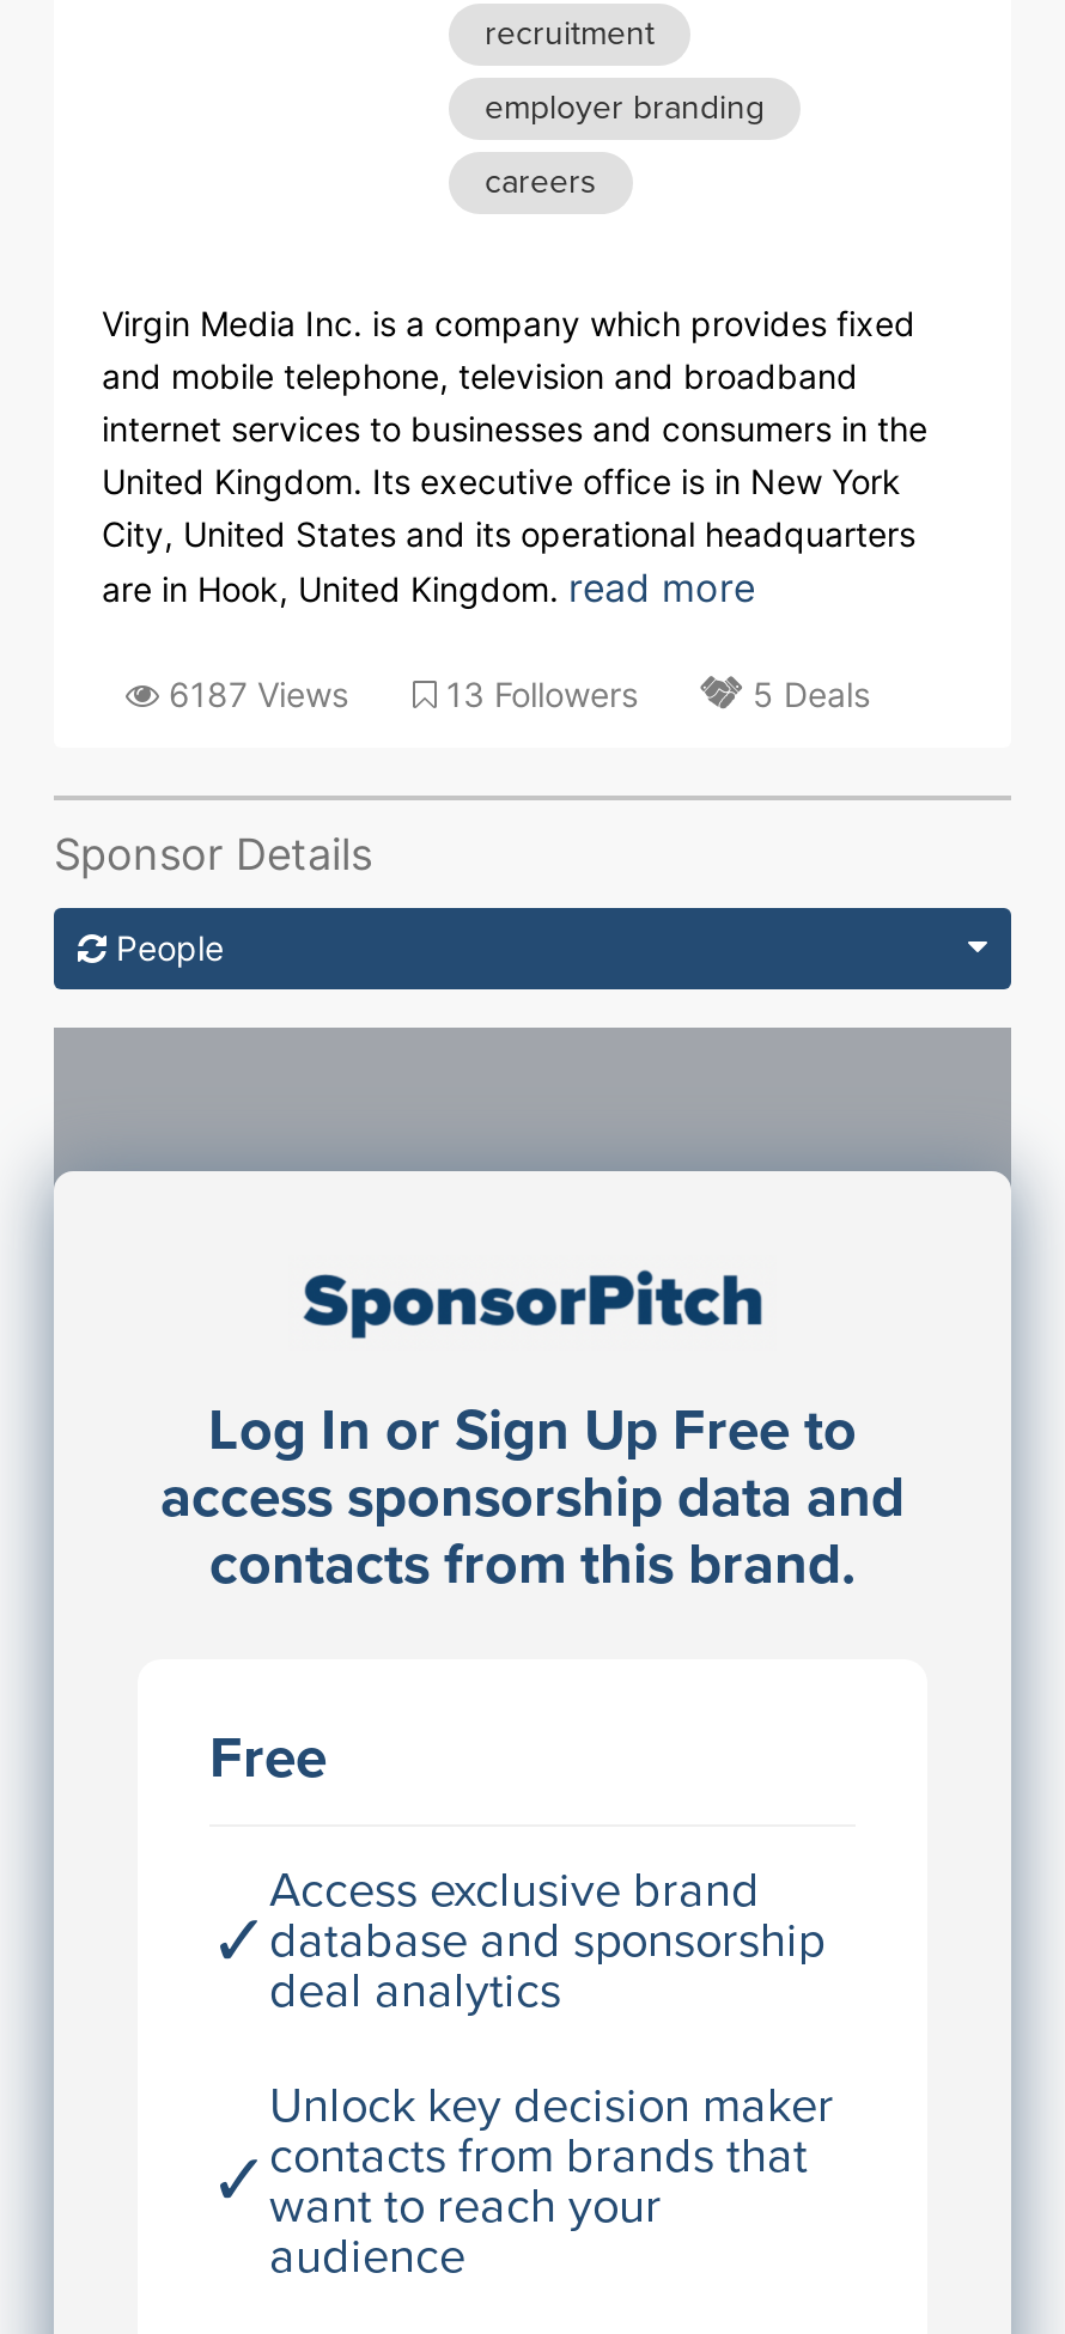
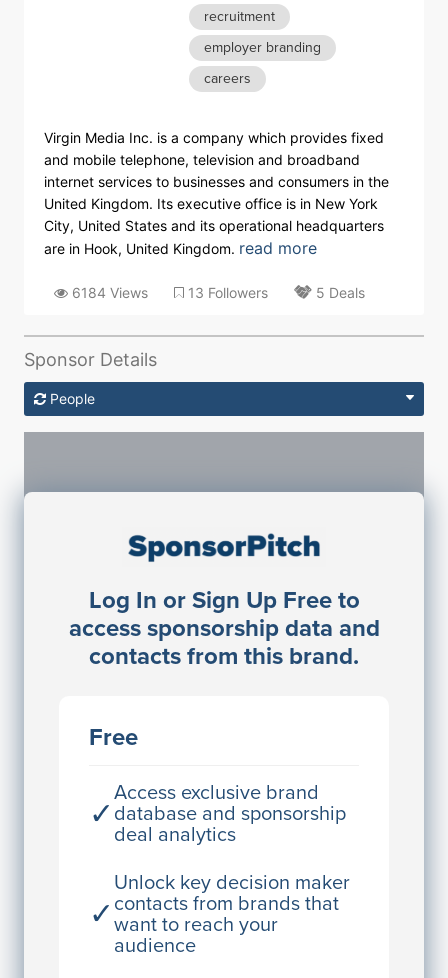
- 6187 Views
+ 6184 Views
